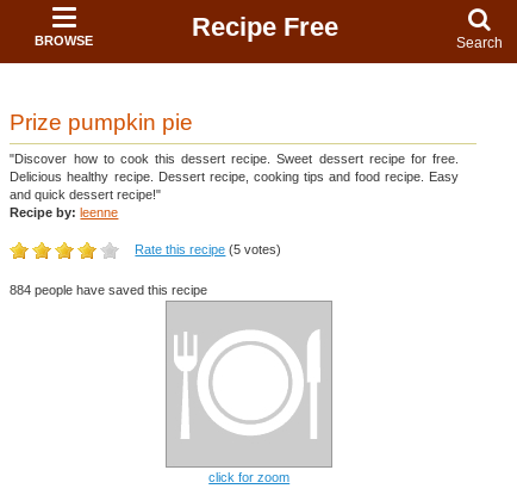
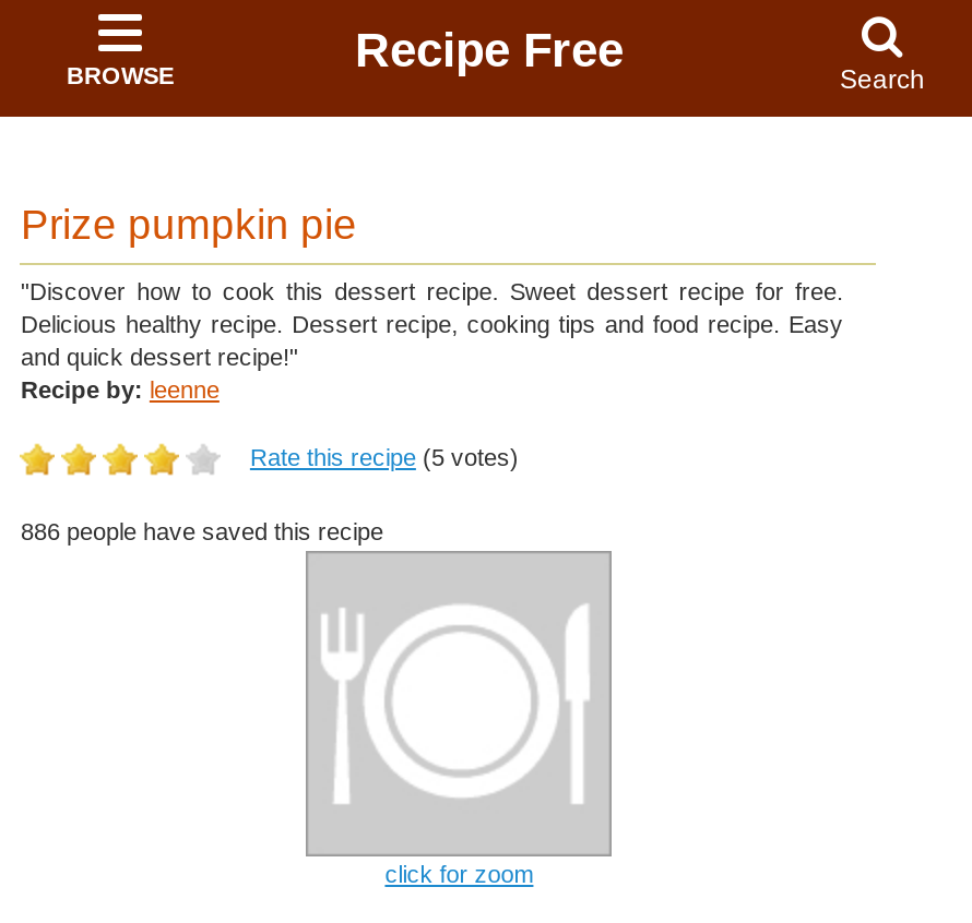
- 884 people have saved this recipe
+ 886 people have saved this recipe
